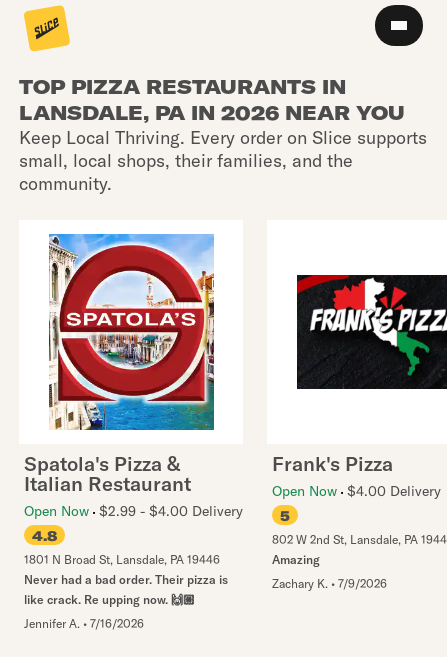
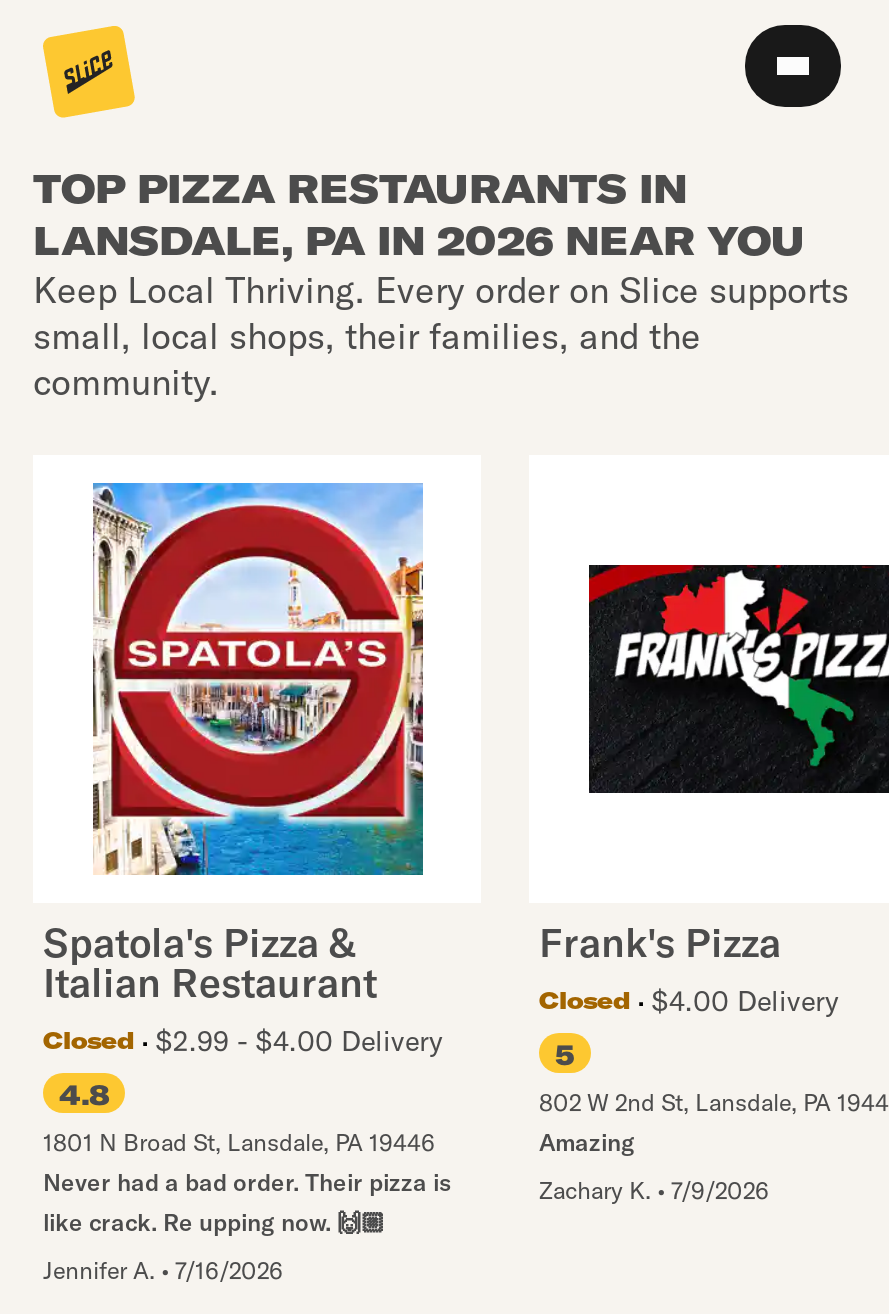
- Open Now $4.00 Delivery
+ Closed
+ $4.00 Delivery

- Open Now $2.99 - $4.00 Delivery
+ Closed
+ $2.99 - $4.00 Delivery
